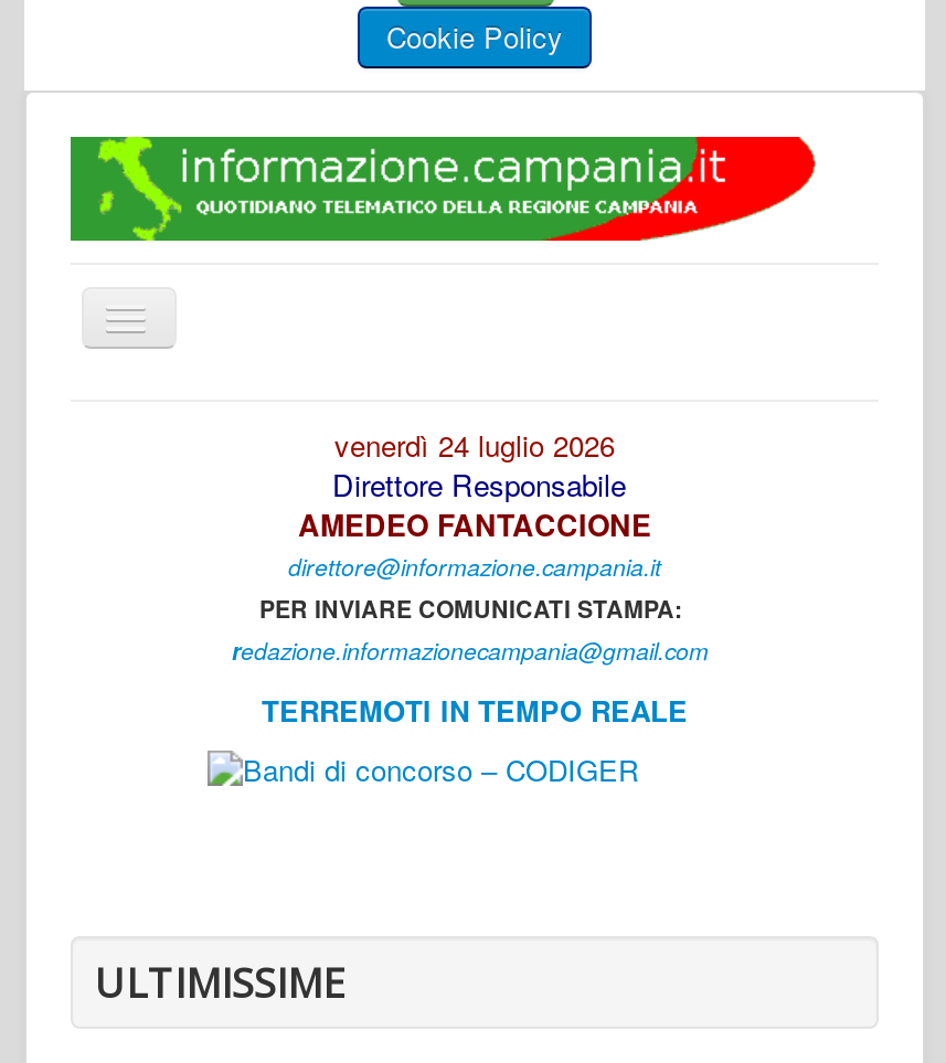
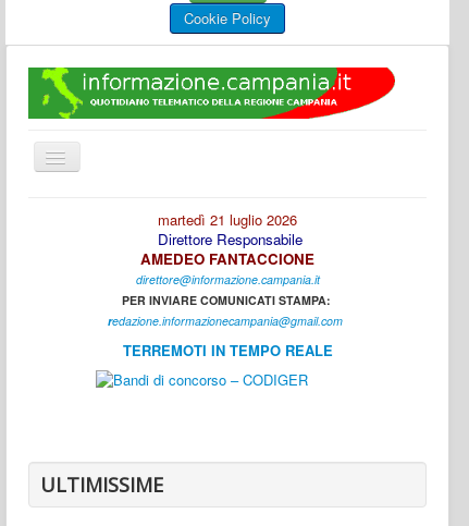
- venerdì 24 luglio 2026
+ martedì 21 luglio 2026
